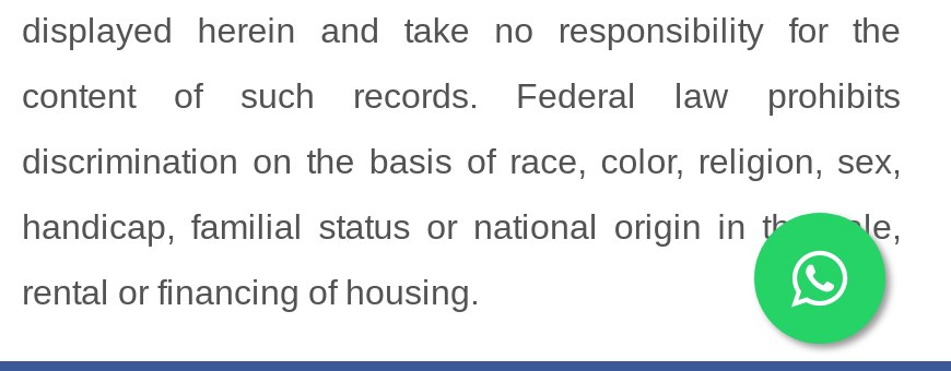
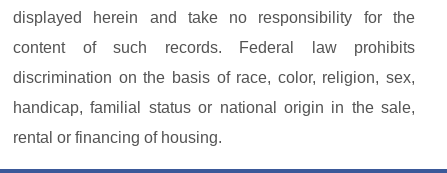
- [image]
